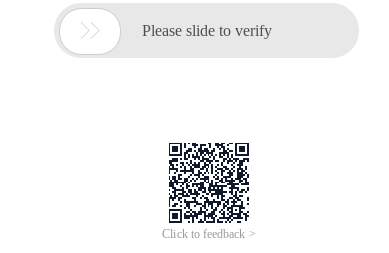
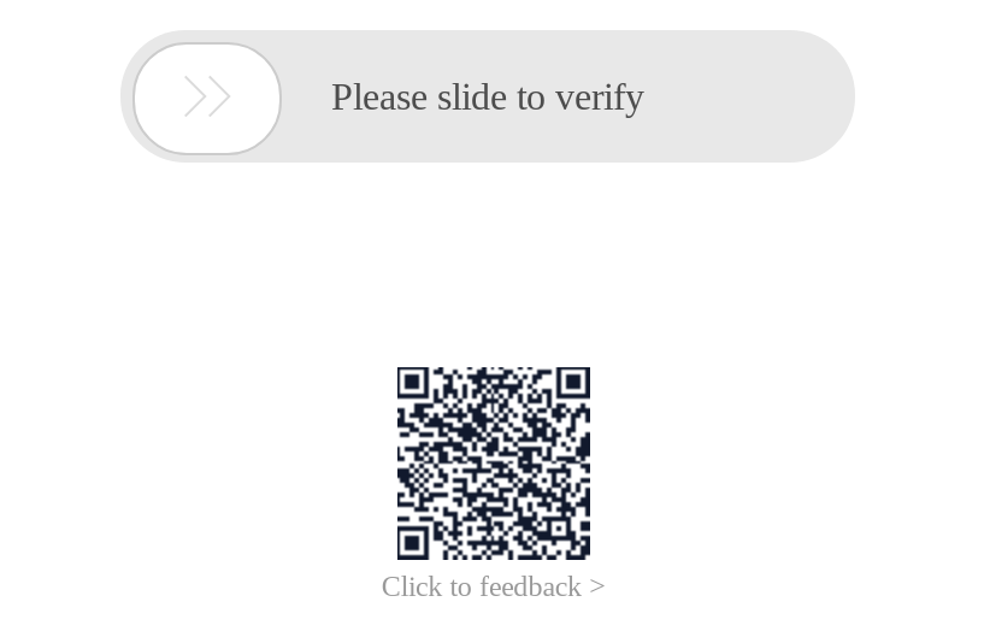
- [image]
+ [image]
